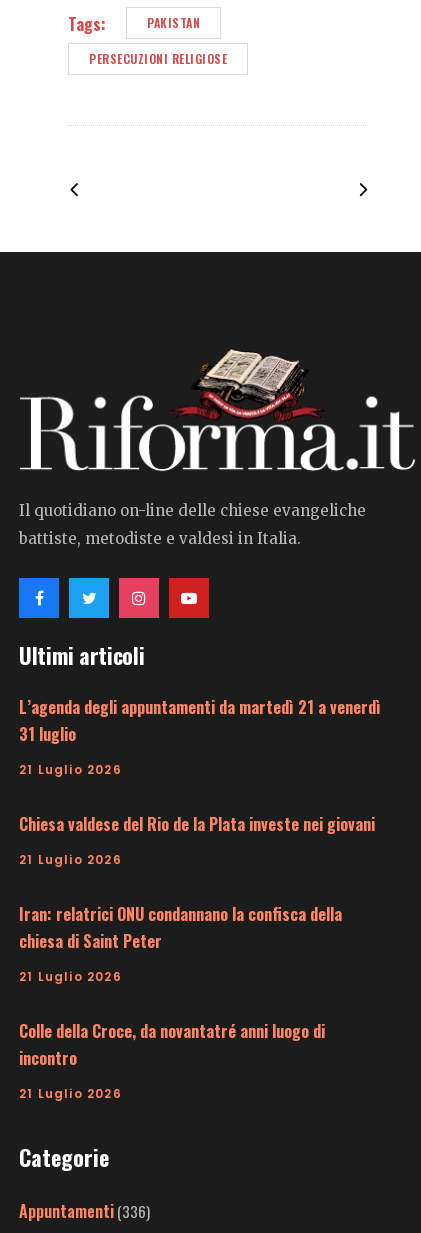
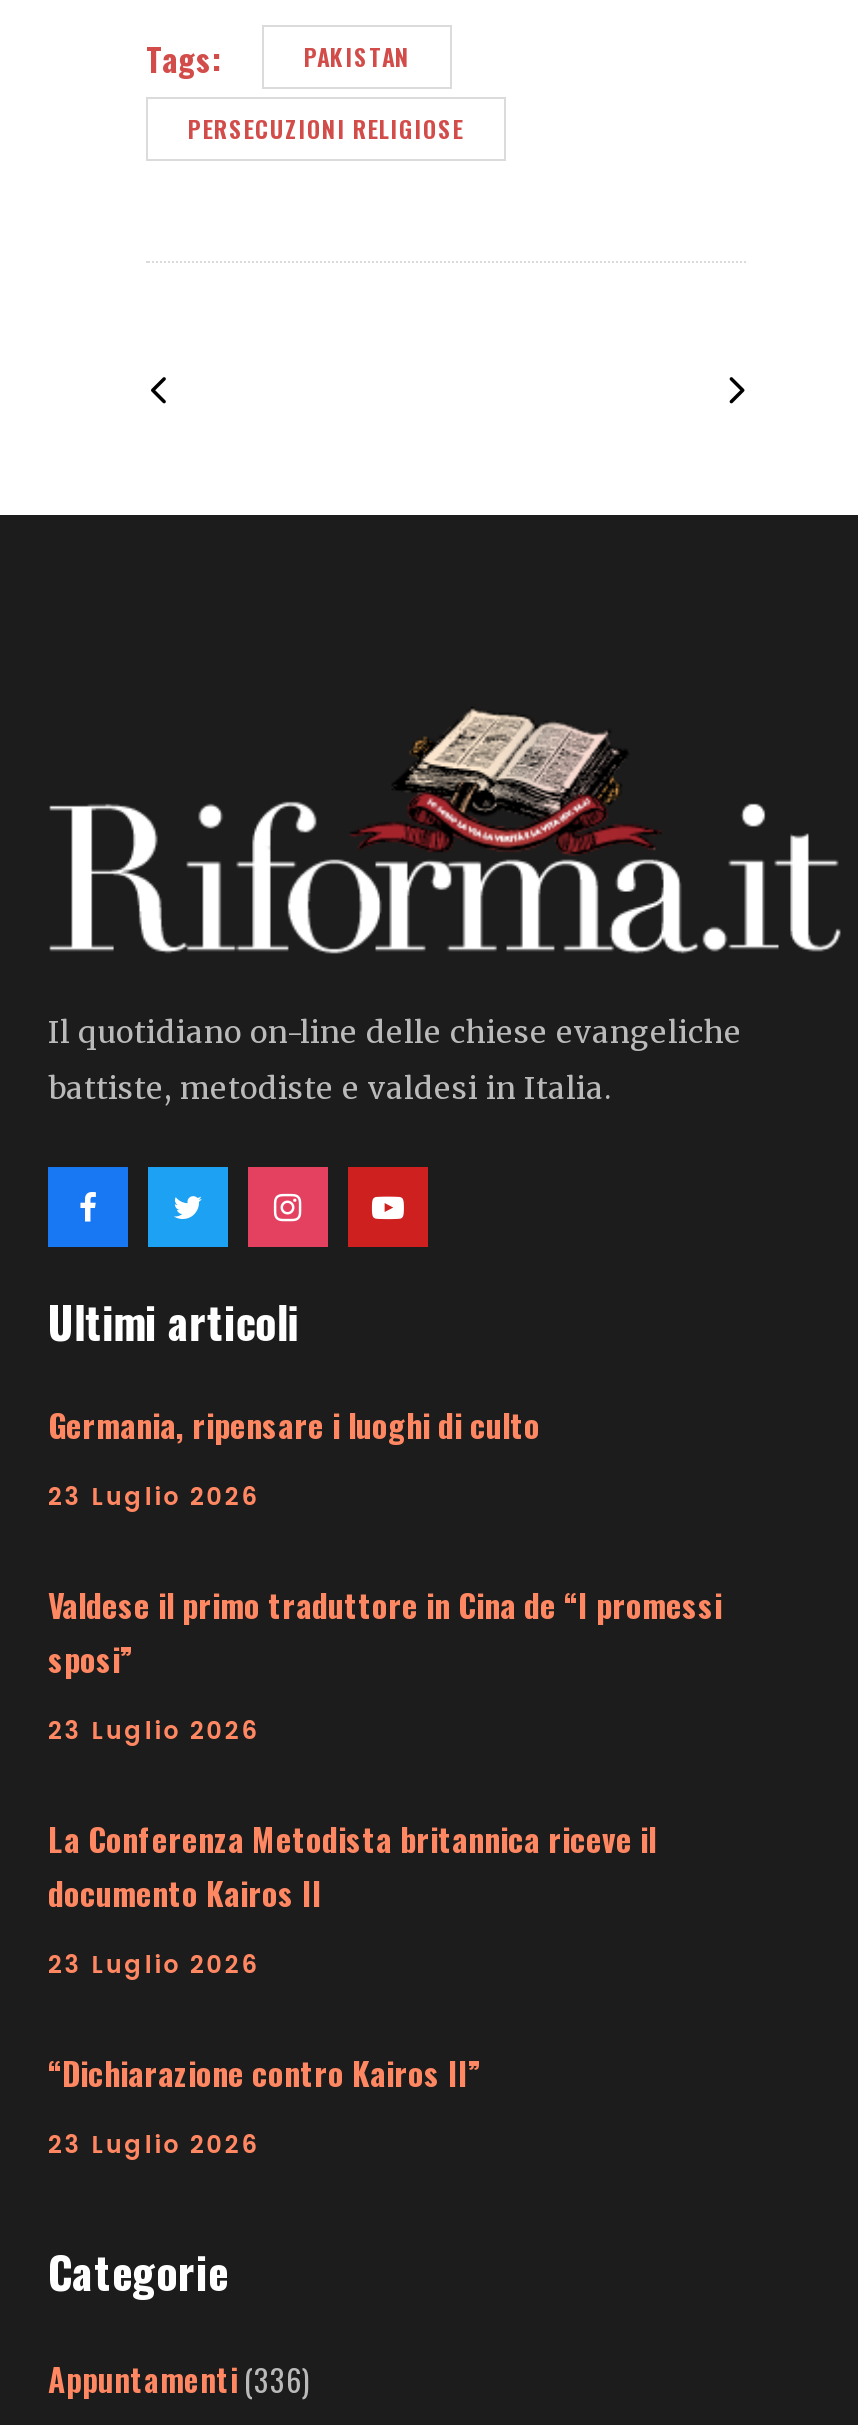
- L’agenda degli appuntamenti da martedì 21 a venerdì
- 31 luglio
+ Germania, ripensare i luoghi di culto

- 21 Luglio 2026
+ 23 Luglio 2026

- Chiesa valdese del Rio de la Plata investe nei giovani
+ Valdese il primo traduttore in Cina de “I promessi
+ sposi”

- 21 Luglio 2026
+ 23 Luglio 2026

- Iran: relatrici ONU condannano la confisca della
- chiesa di Saint Peter
+ La Conferenza Metodista britannica riceve il
+ documento Kairos II

- 21 Luglio 2026
+ 23 Luglio 2026

- Colle della Croce, da novantatré anni luogo di
- incontro
+ “Dichiarazione contro Kairos II”

- 21 Luglio 2026
+ 23 Luglio 2026
